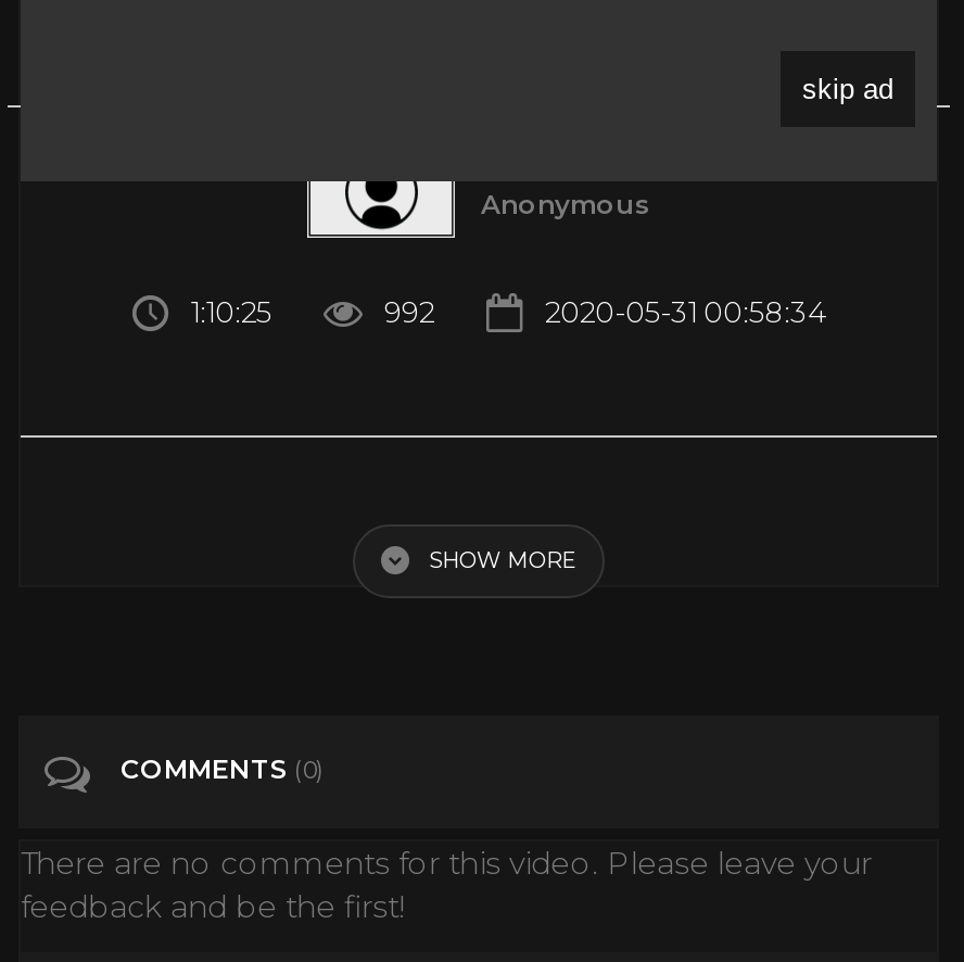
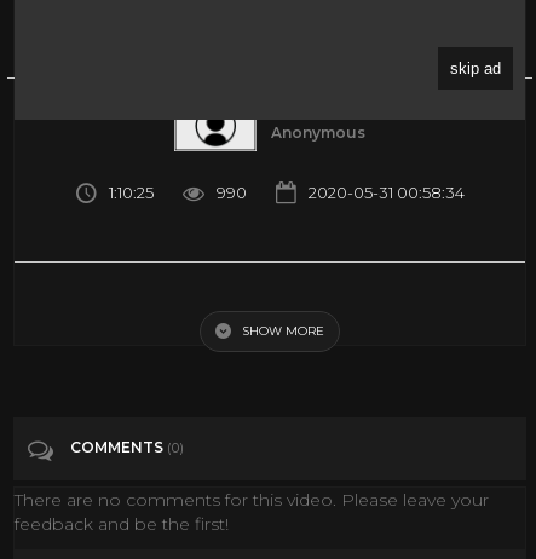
- 992
+ 990
